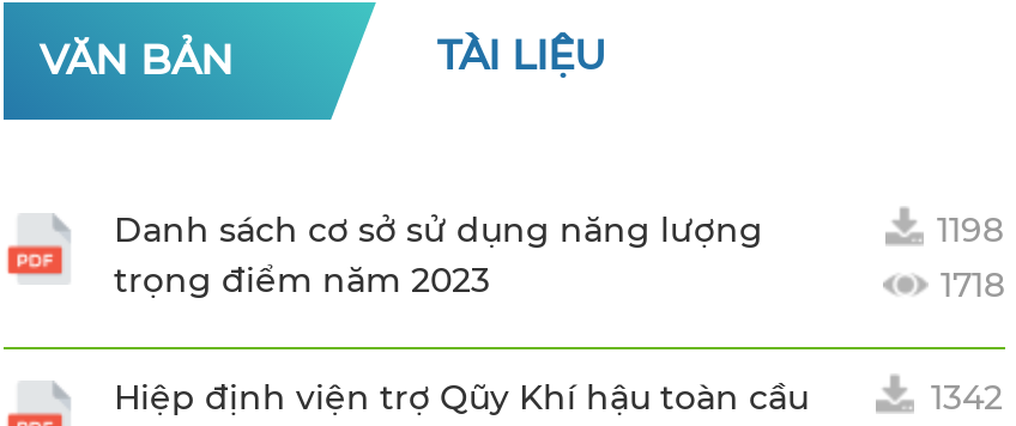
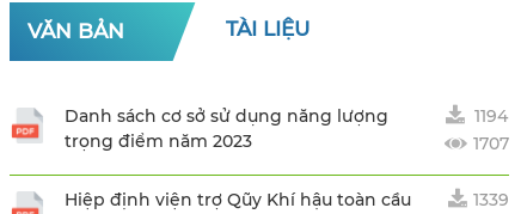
- 1198
+ 1194

- 1718
+ 1707

- 1342
+ 1339
